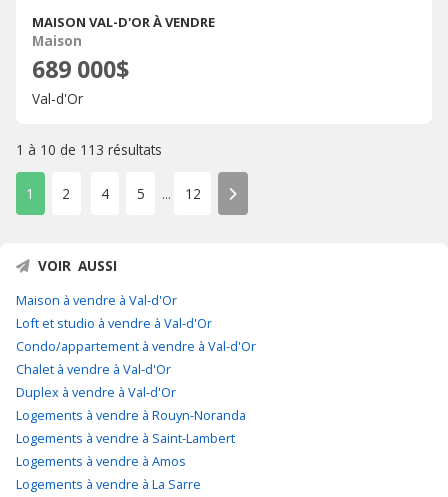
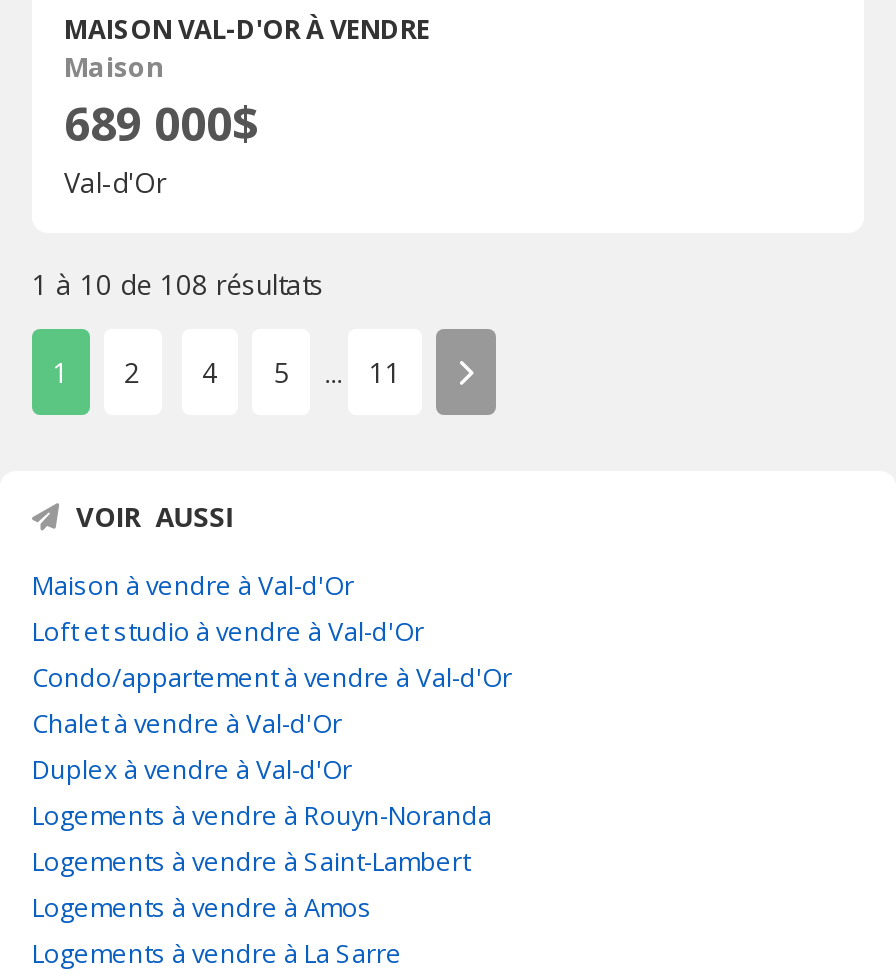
- 1 à 10 de 113 résultats
+ 1 à 10 de 108 résultats

- 12
+ 11
